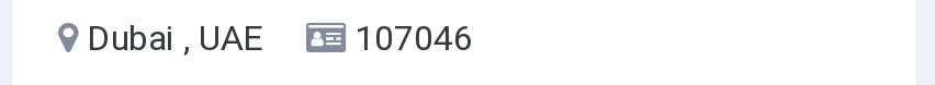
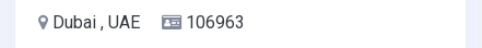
- 107046
+ 106963
